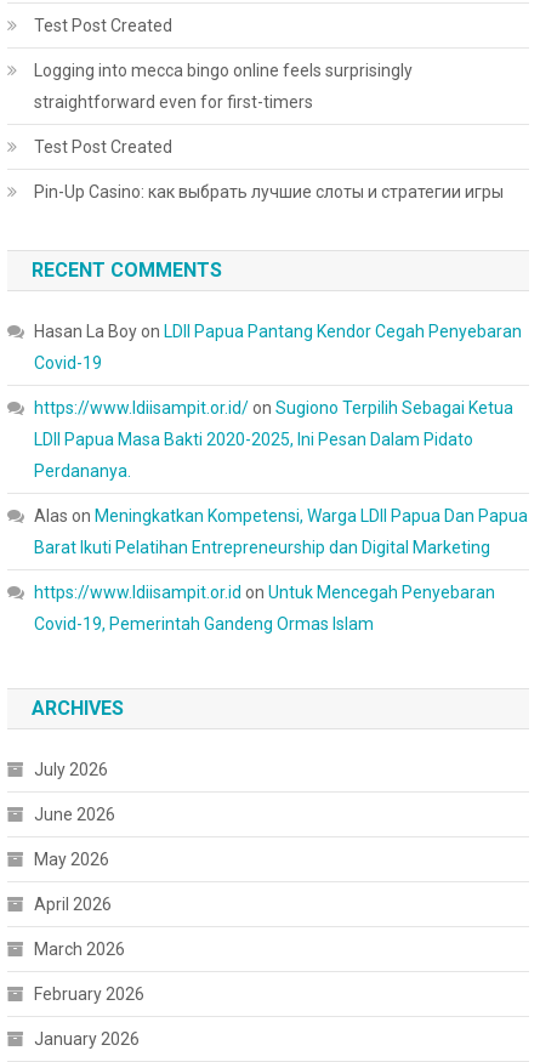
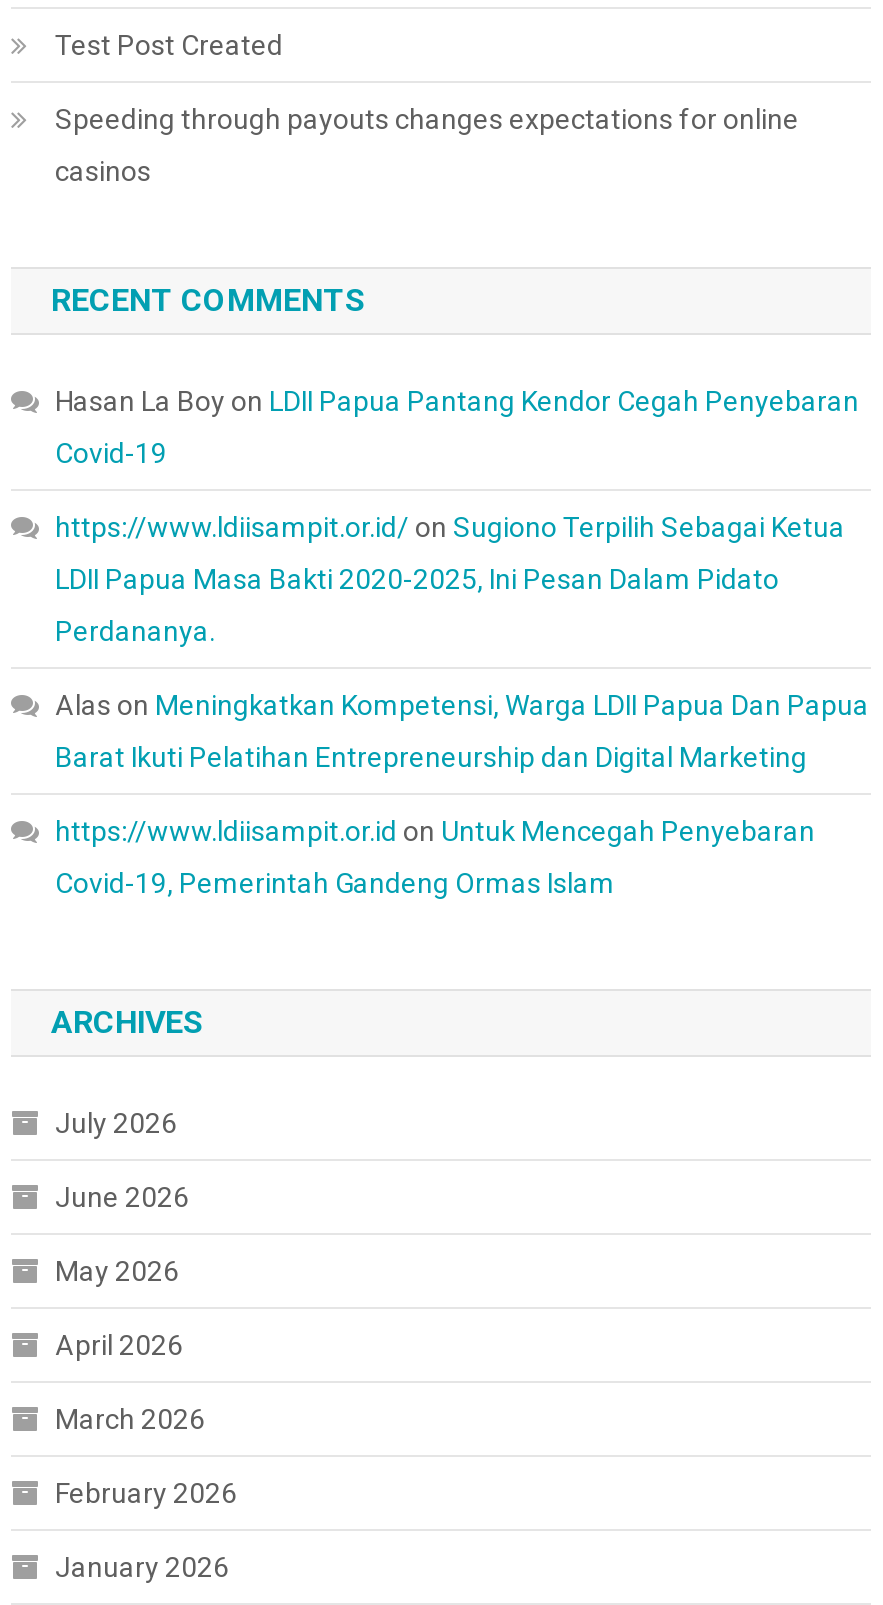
- Logging into mecca bingo online feels surprisingly
- straightforward even for first-timers
- Test Post Created
- Pin-Up Casino: как выбрать лучшие слоты и стратегии игры
+ Speeding through payouts changes expectations for online
+ casinos
